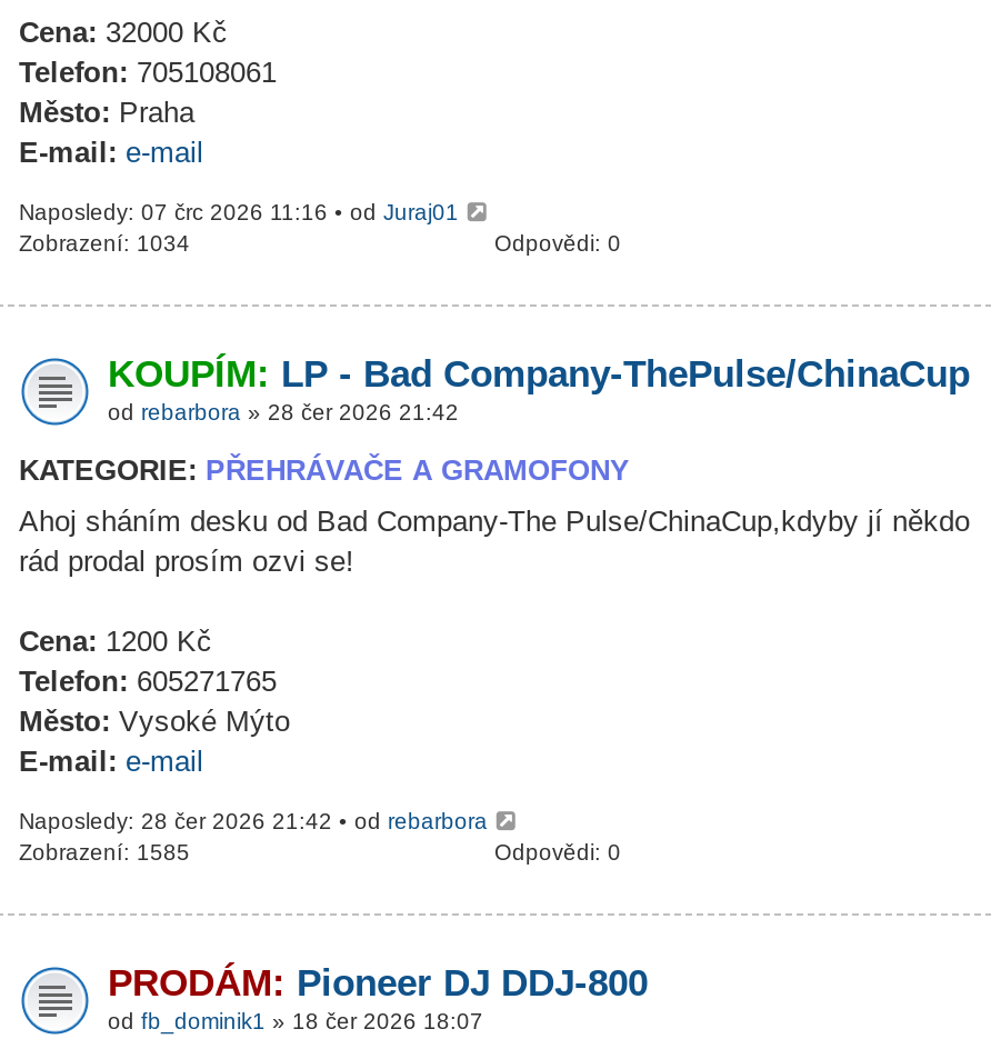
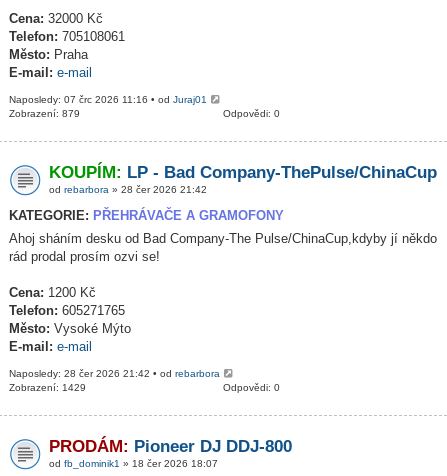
- Zobrazení: 1034
+ Zobrazení: 879

- Zobrazení: 1585
+ Zobrazení: 1429
